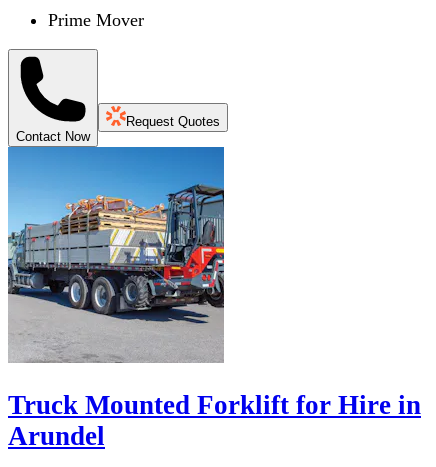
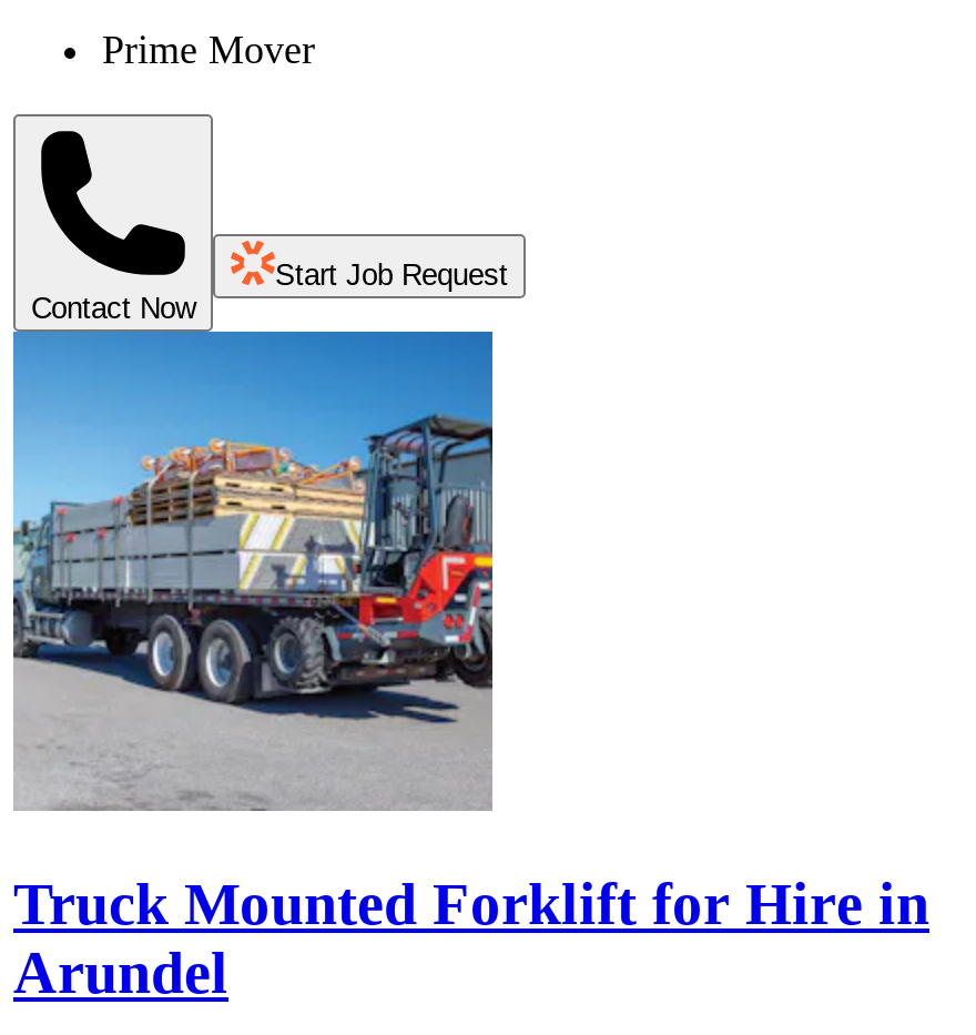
- Request Quotes
+ Start Job Request
